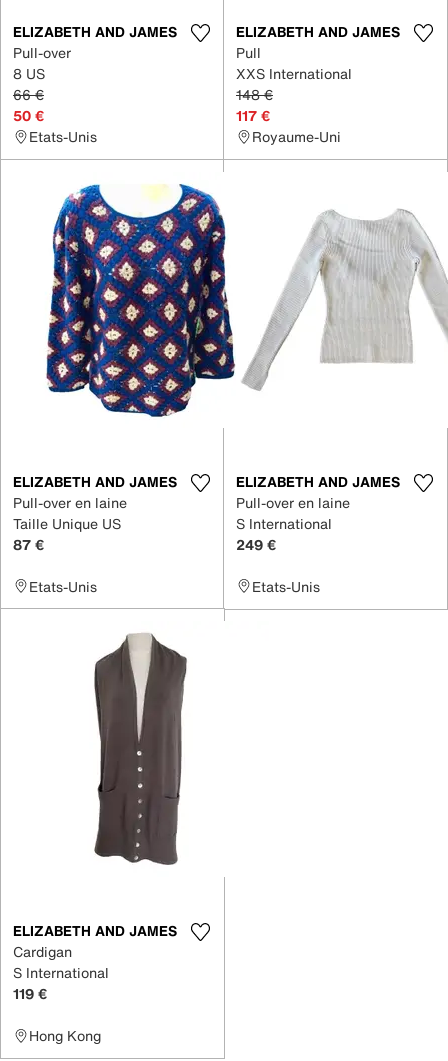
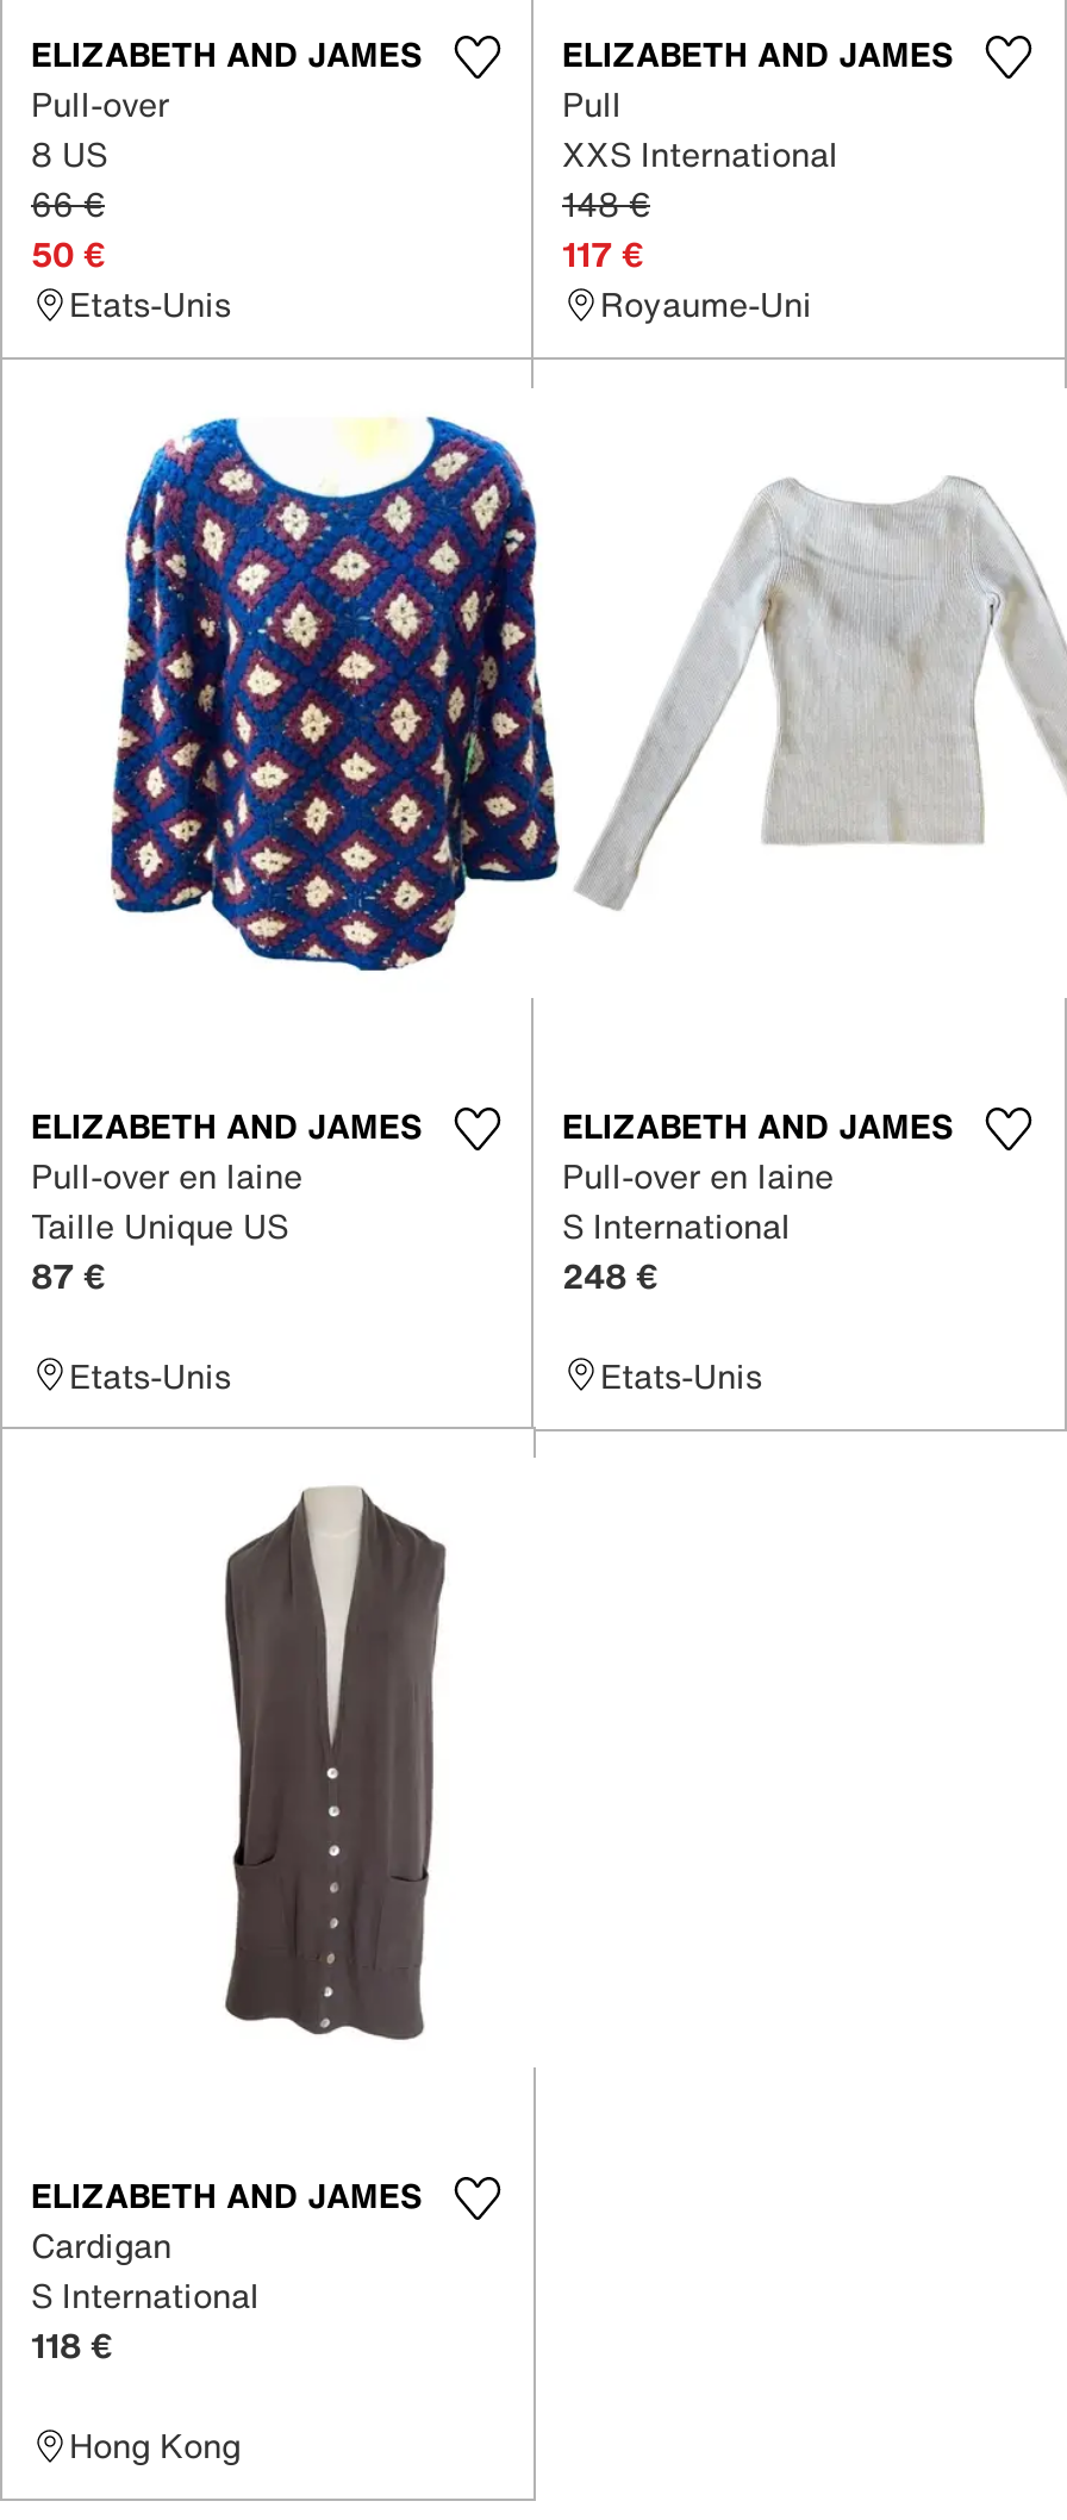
- 249 €
+ 248 €

- 119 €
+ 118 €
